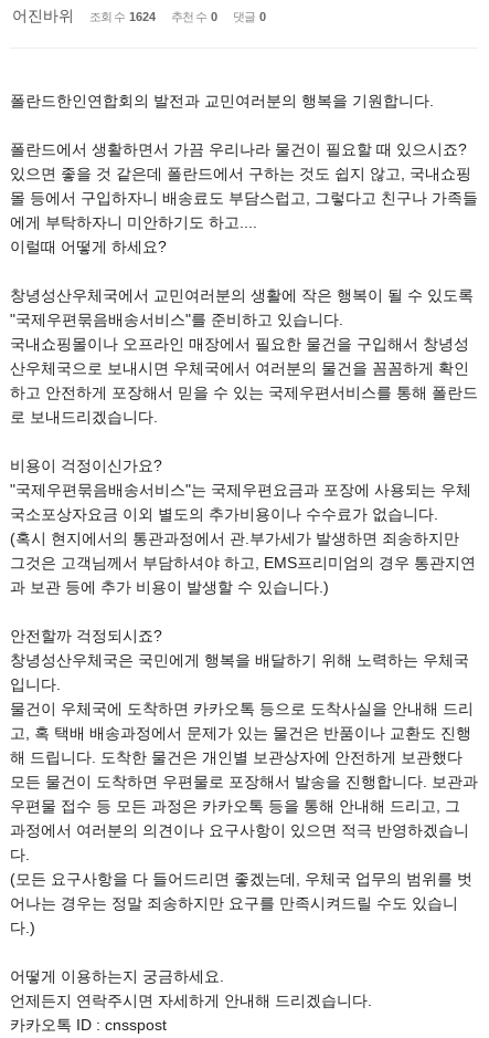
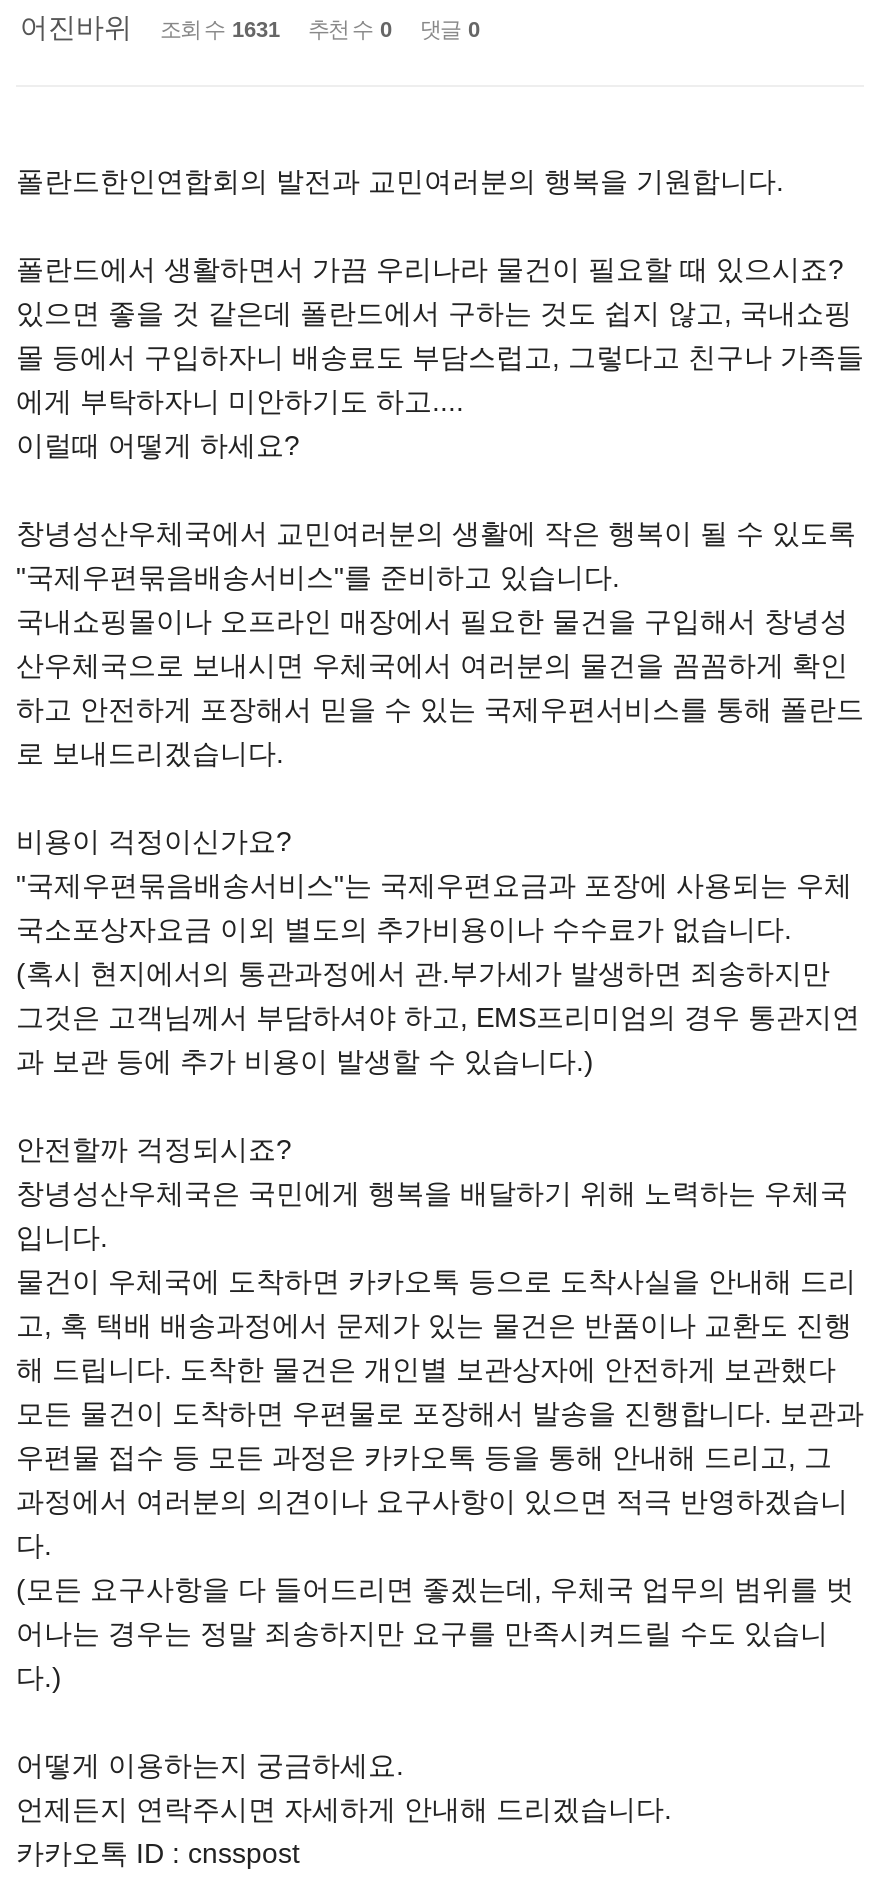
- 어진바위 조회 수 1624 추천 수 0 댓글 0
+ 어진바위 조회 수 1631 추천 수 0 댓글 0
